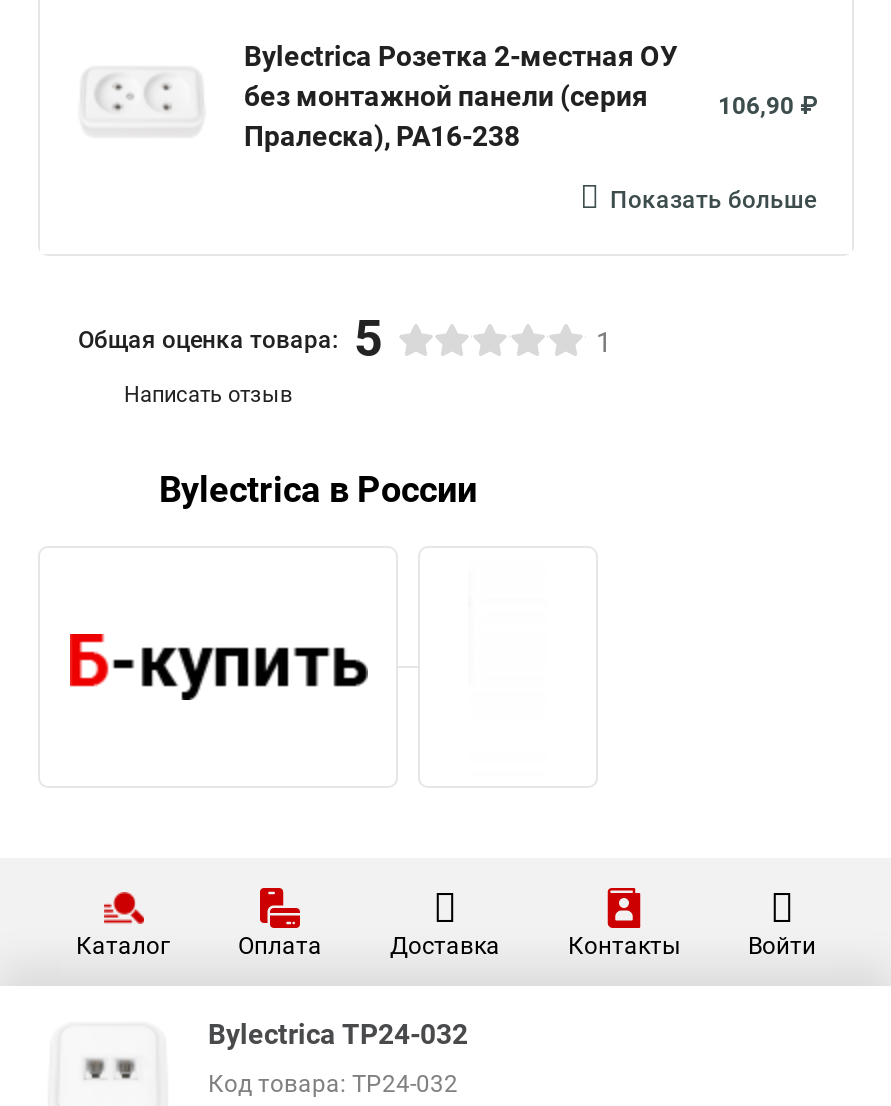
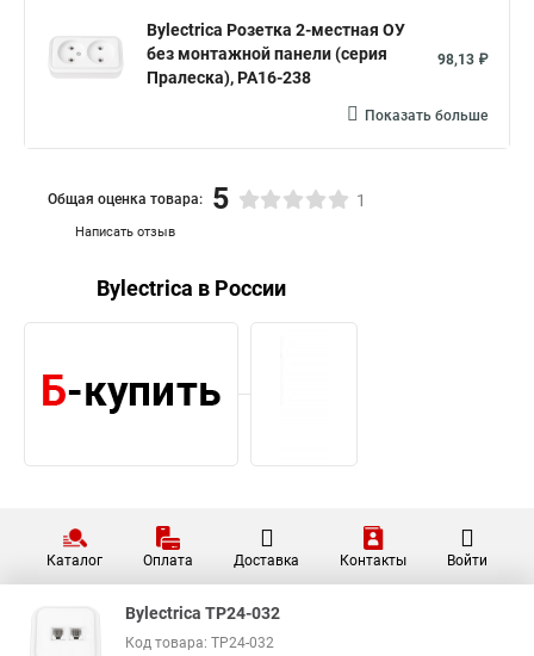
- 106,90 ₽
+ 98,13 ₽
